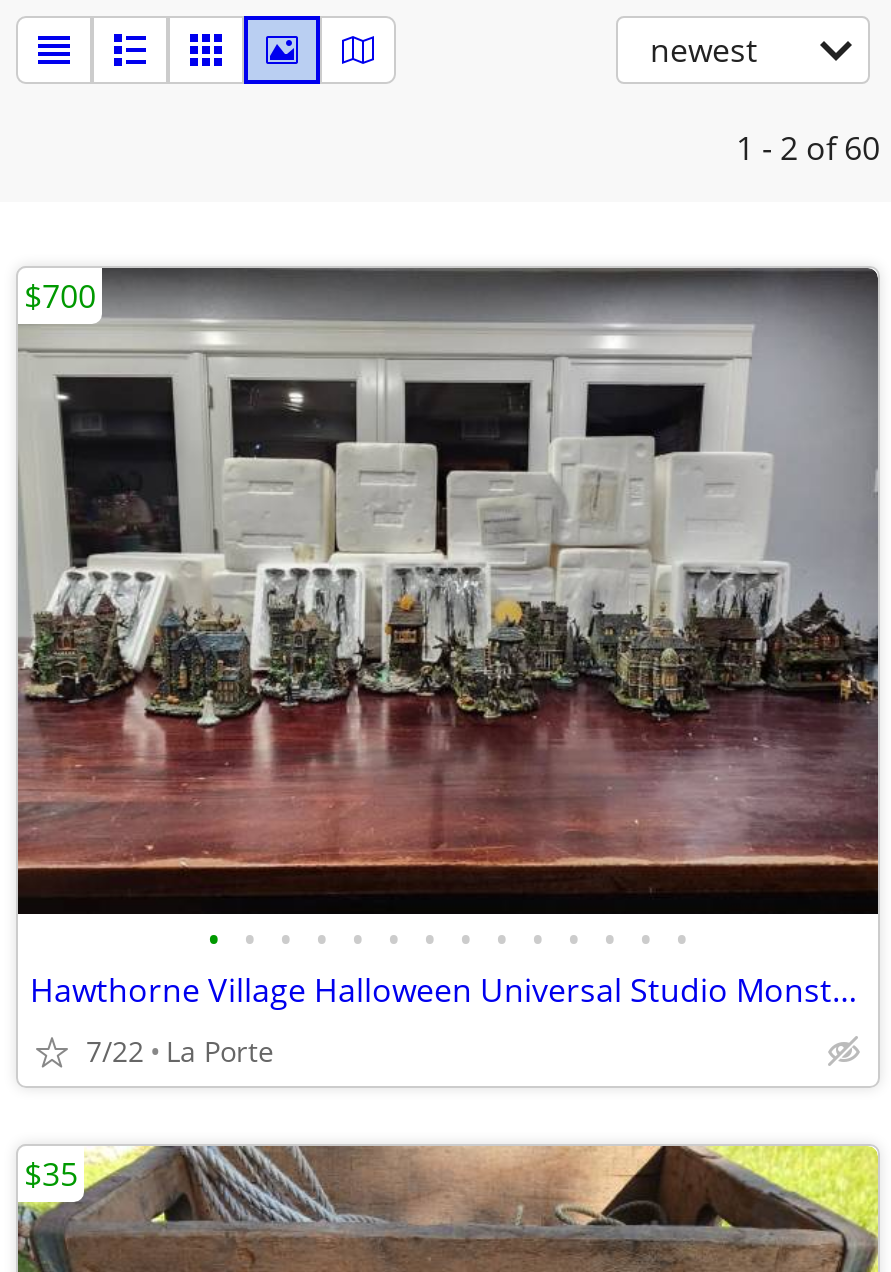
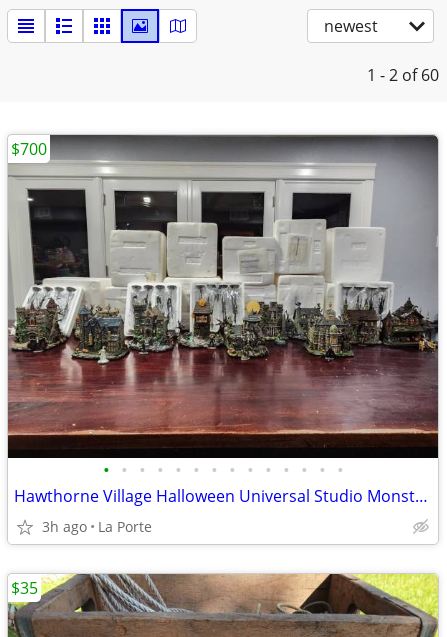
- 7/22 La Porte
+ 3h ago La Porte
